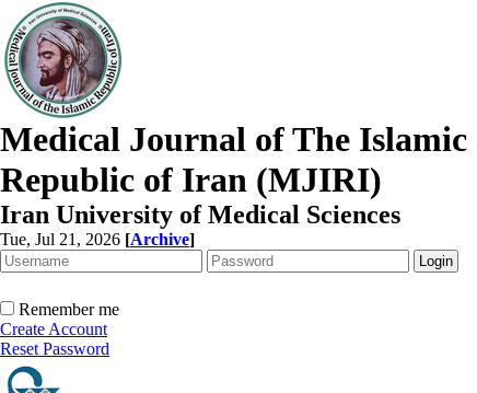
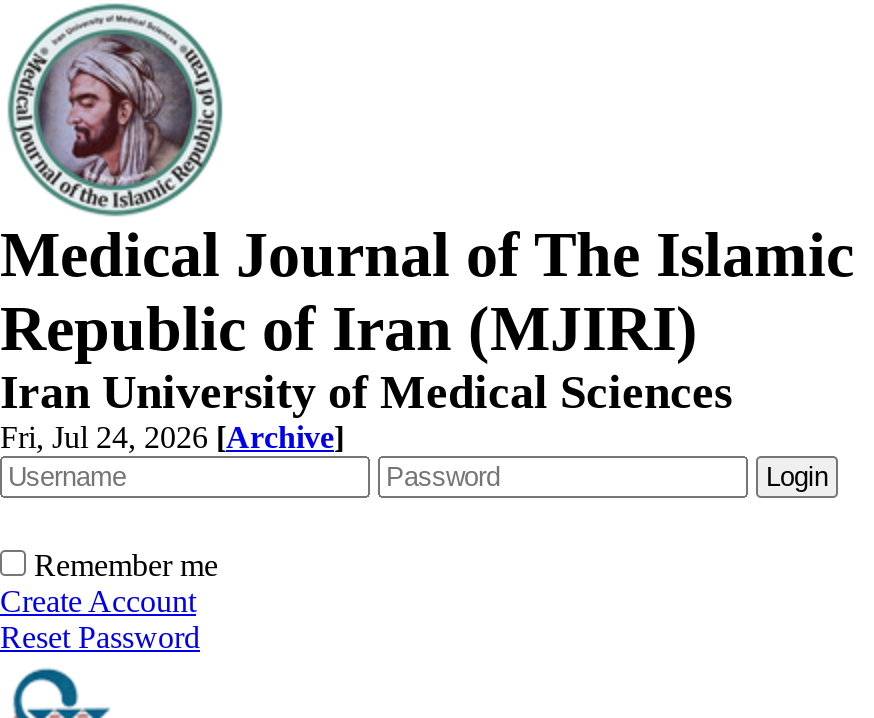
- Tue, Jul 21, 2026 [Archive]
+ Fri, Jul 24, 2026 [Archive]
